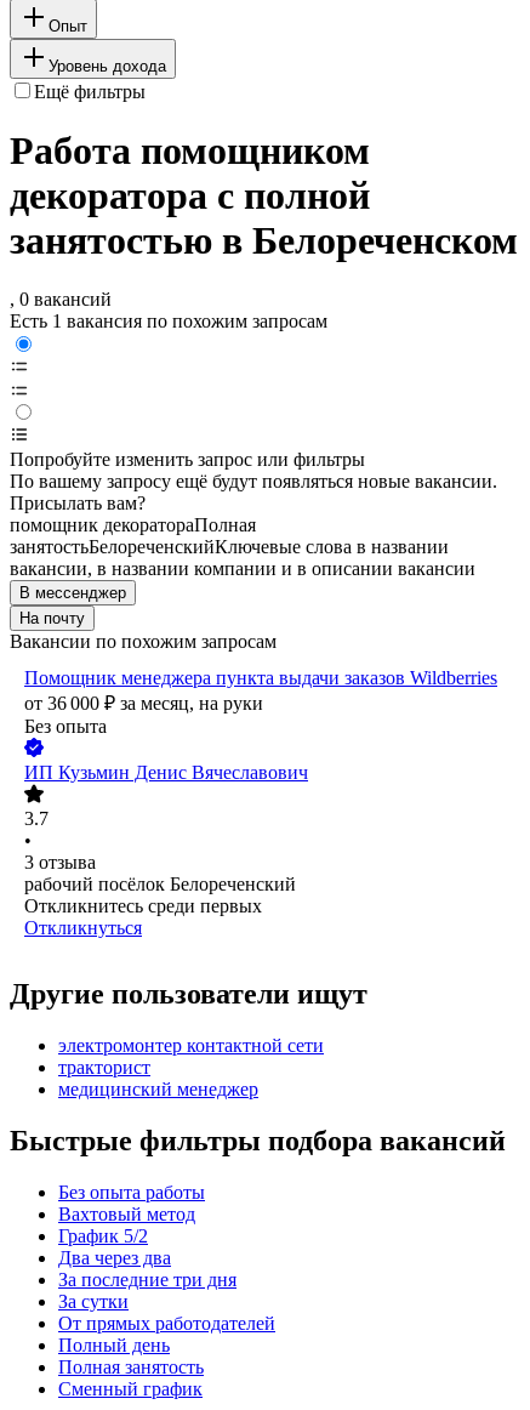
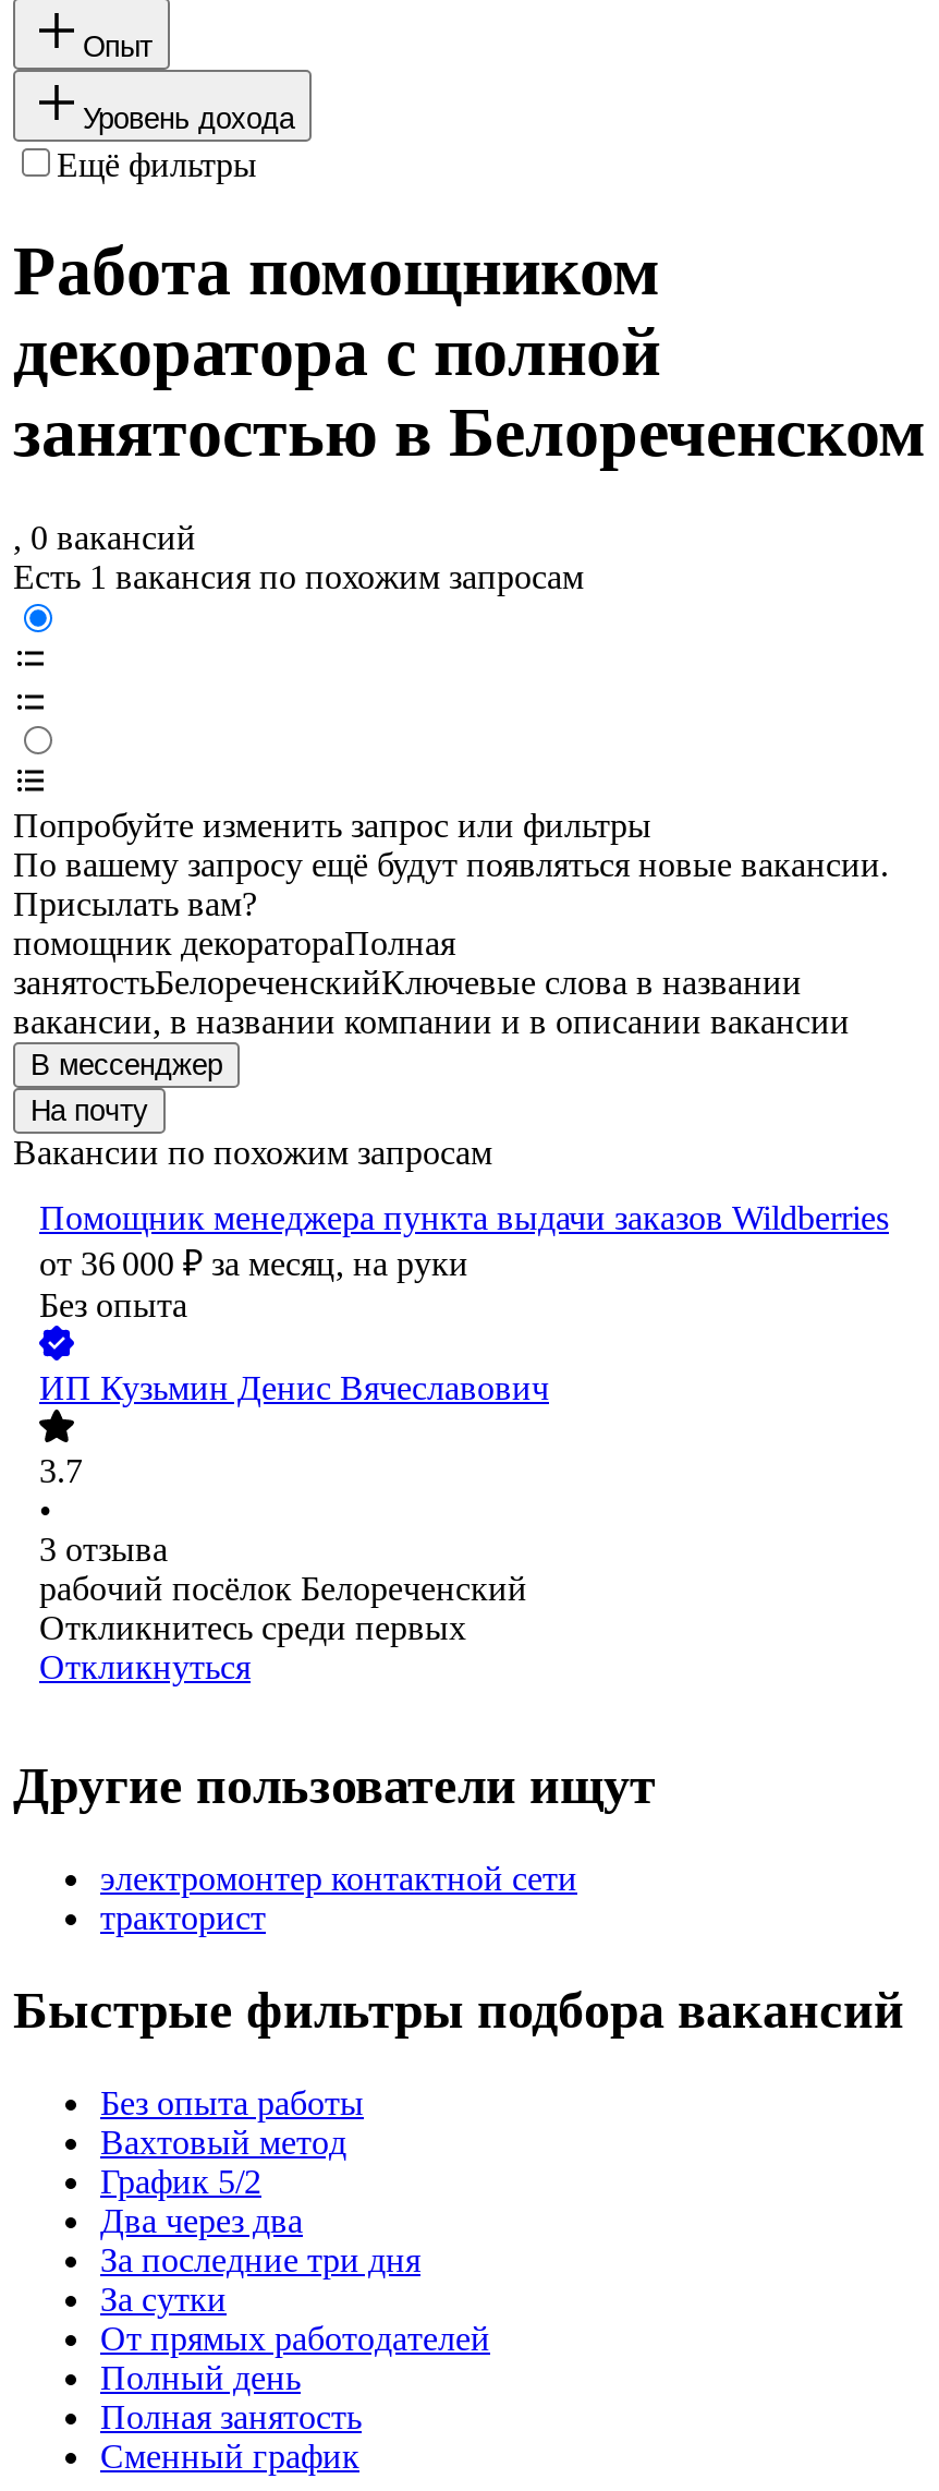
- медицинский менеджер
